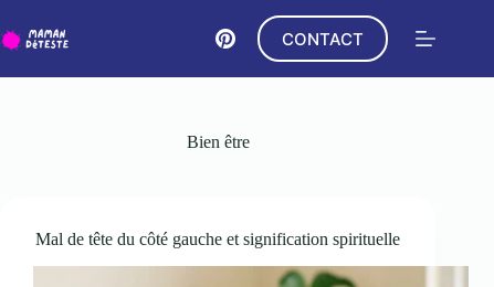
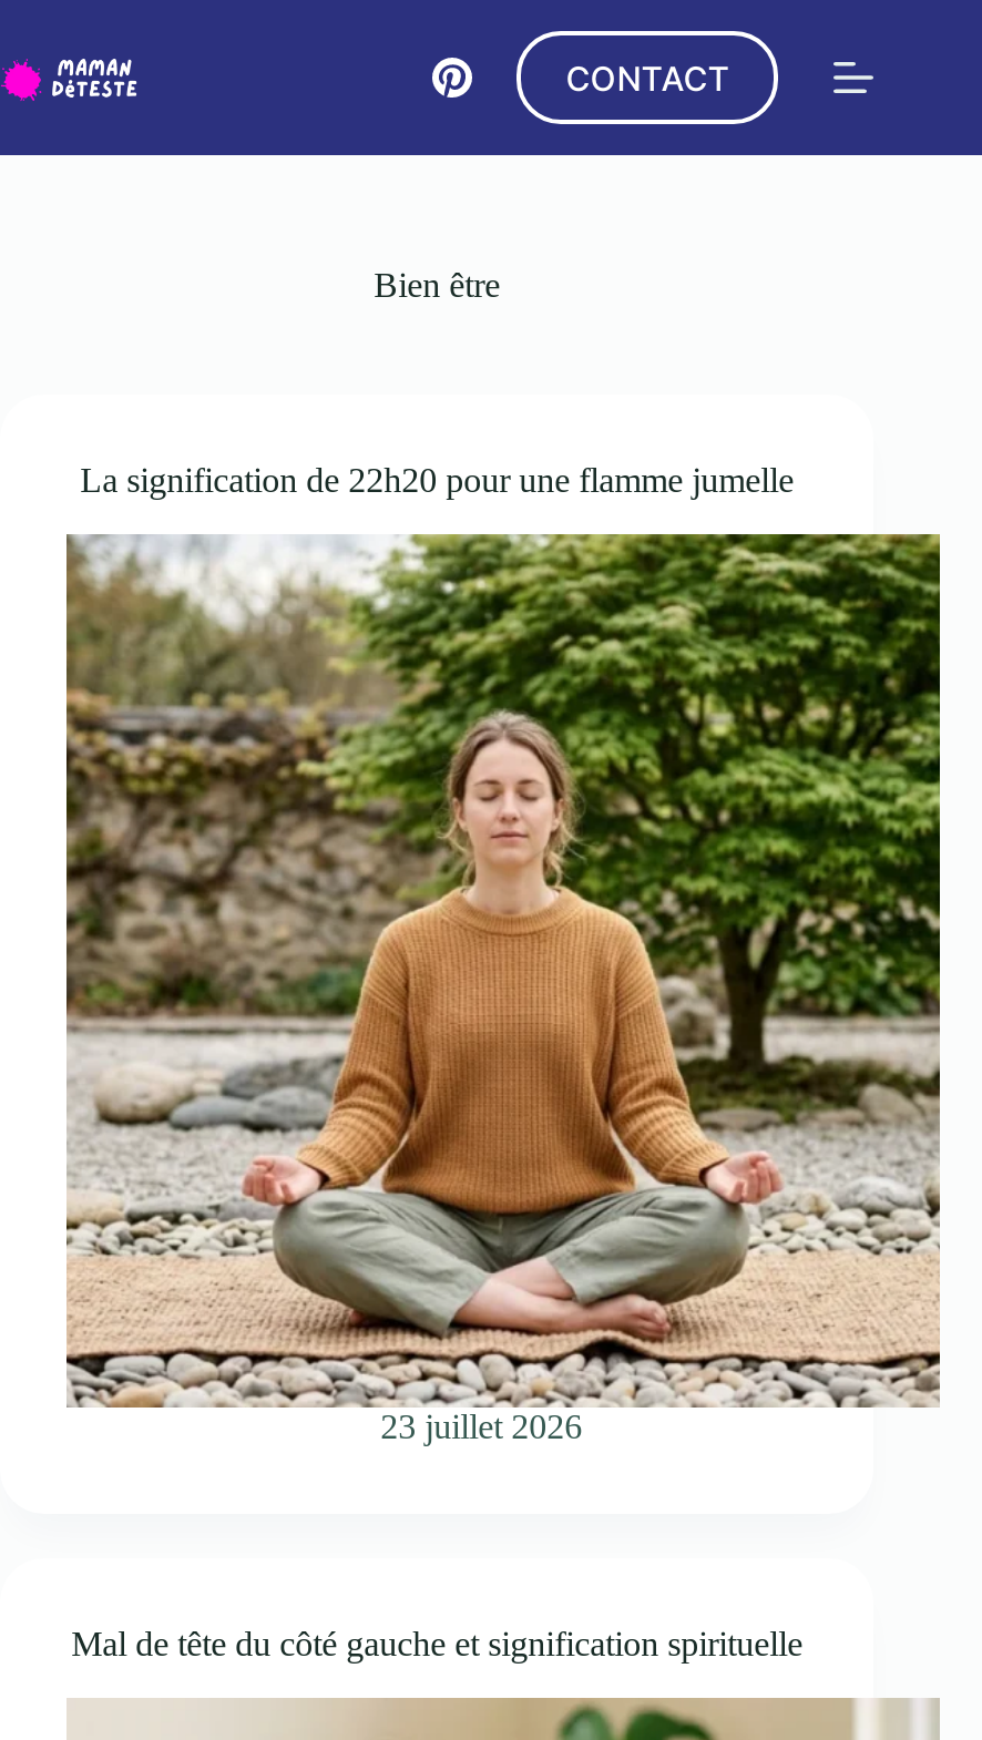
+ [image]
+ 23 juillet 2026

+ La signification de 22h20 pour une flamme jumelle
